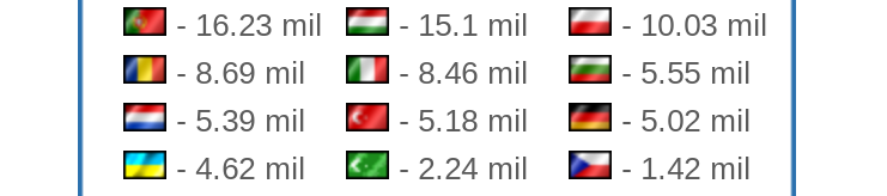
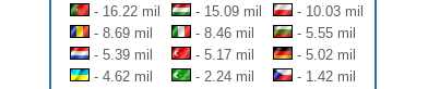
- - 16.23 mil
+ - 16.22 mil

- - 15.1 mil
+ - 15.09 mil

- - 5.18 mil
+ - 5.17 mil
